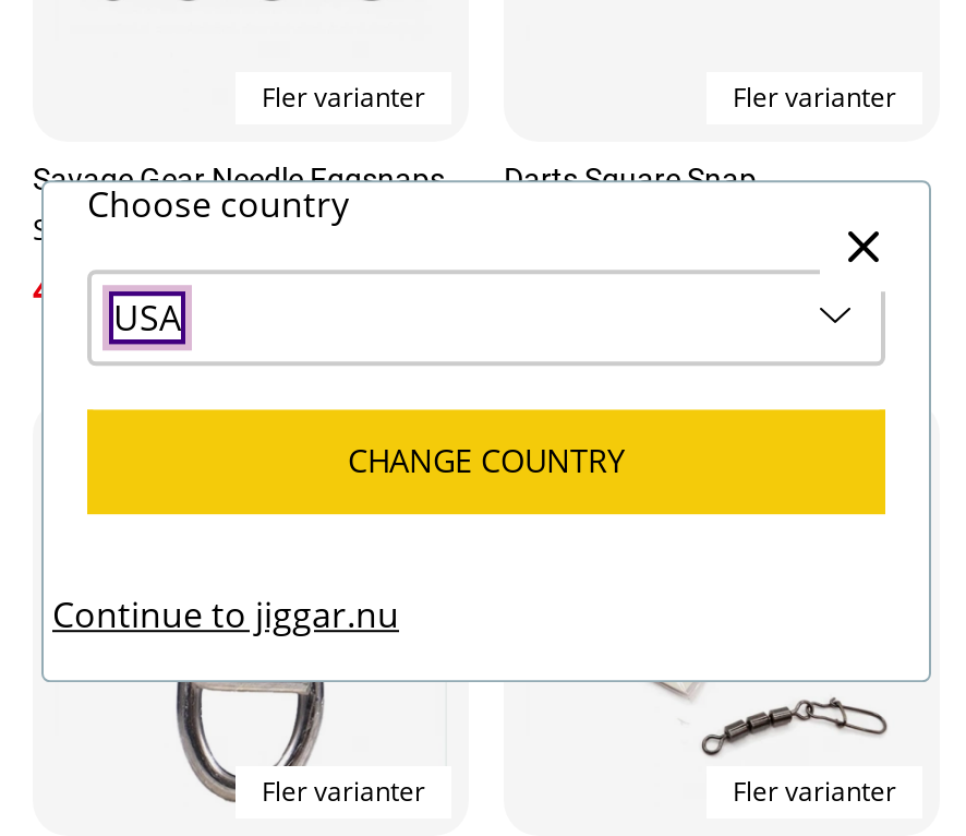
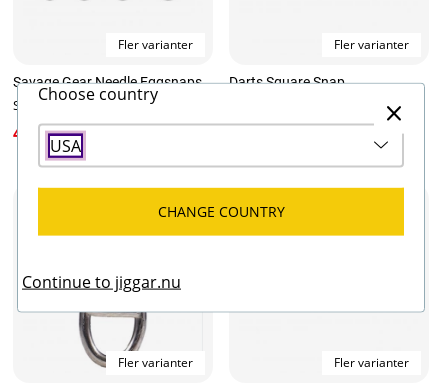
- [image]
